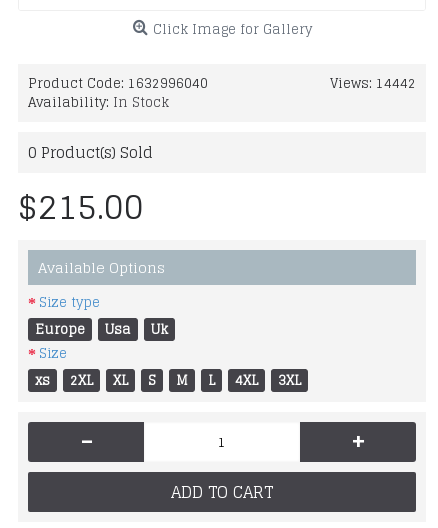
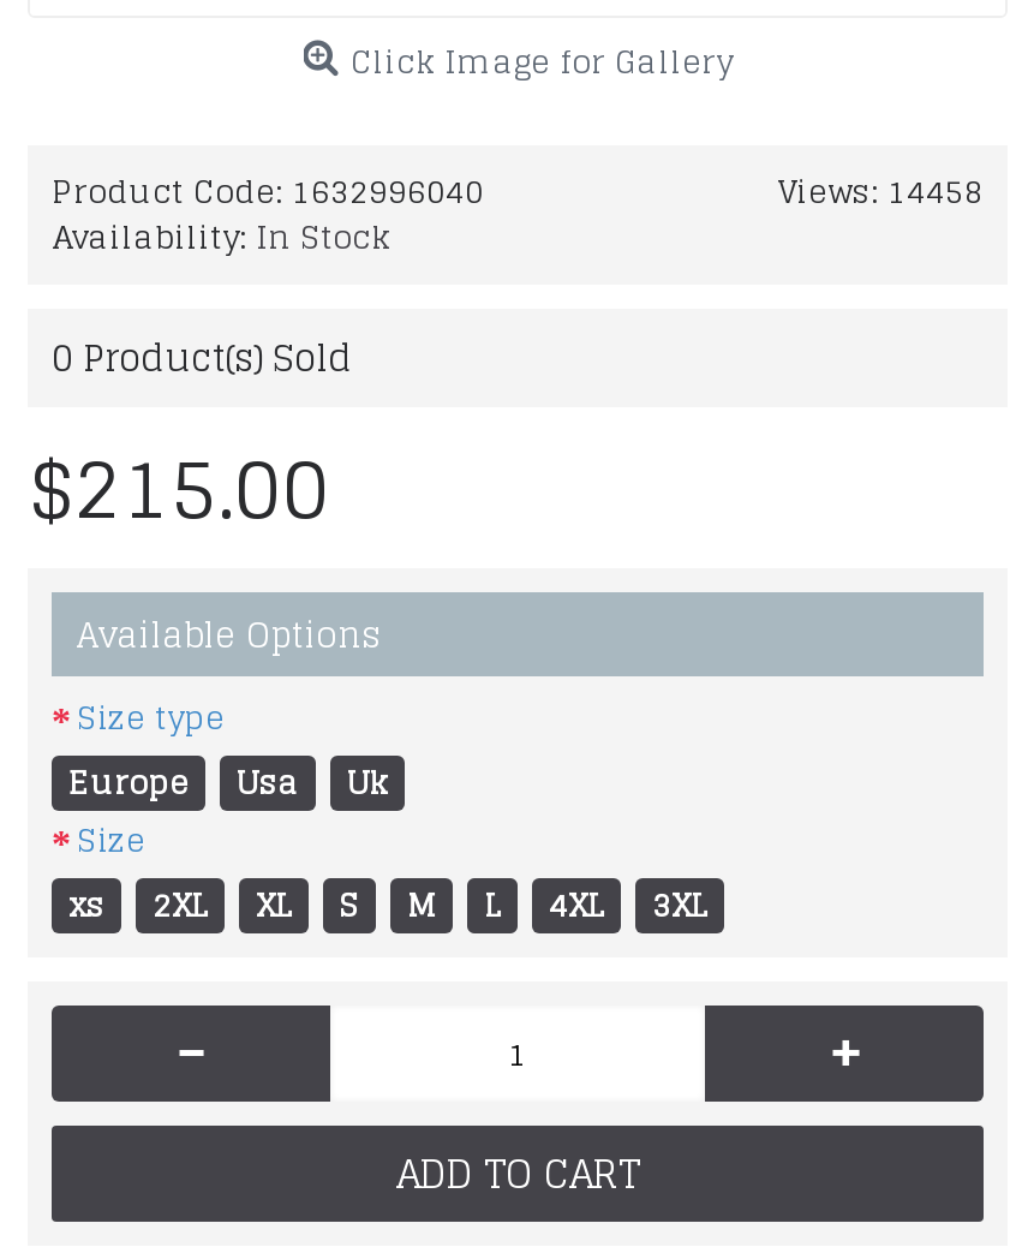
- Views: 14442
+ Views: 14458
